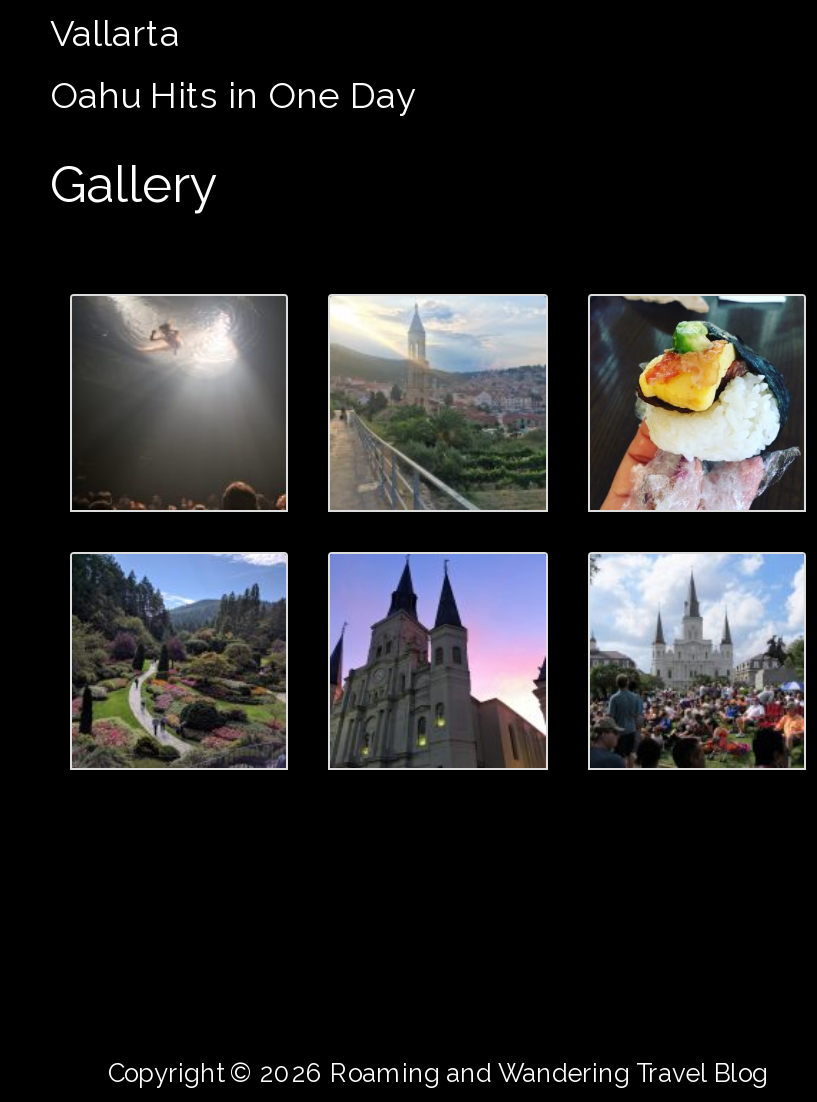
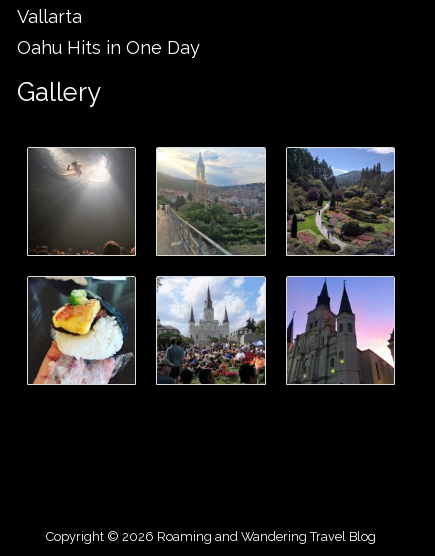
moved down: [image]

moved up: [image]

- [image]
+ [image]

- [image]
+ [image]
